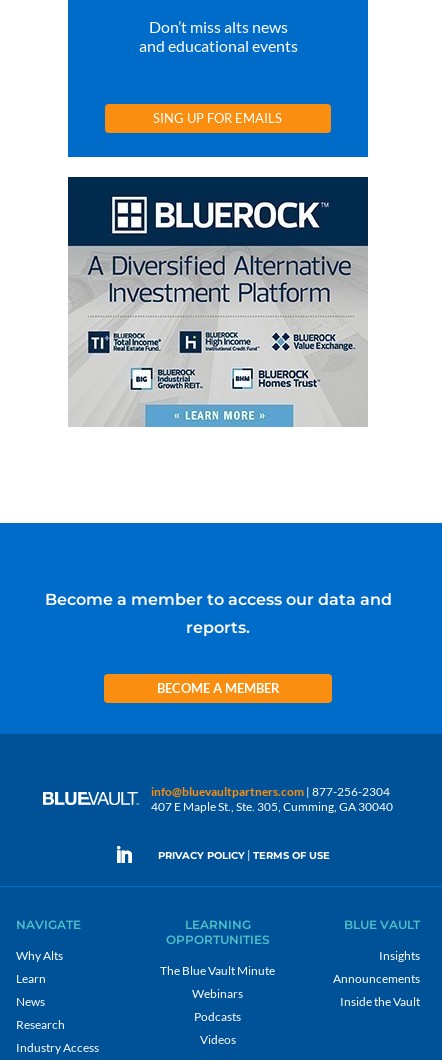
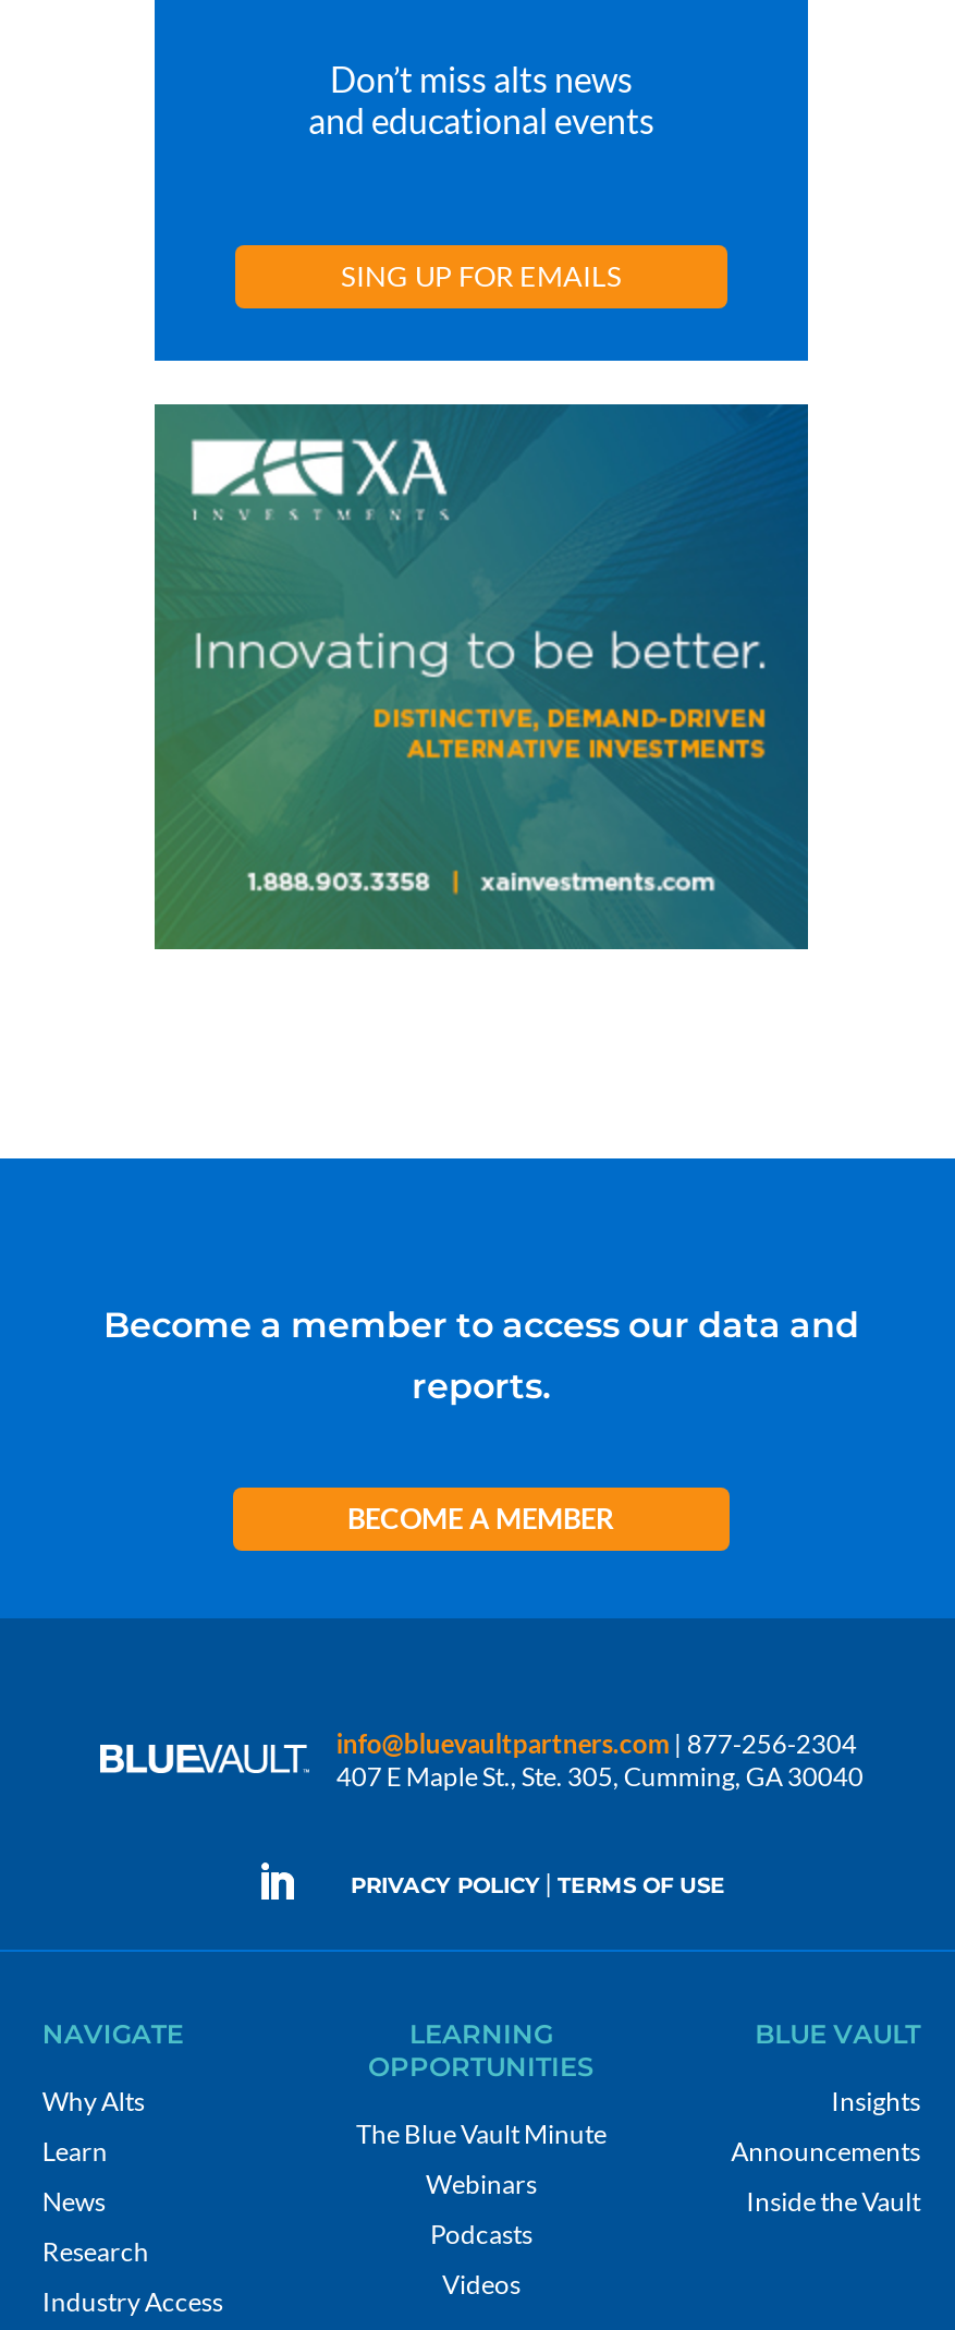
- [image]
+ [image]
